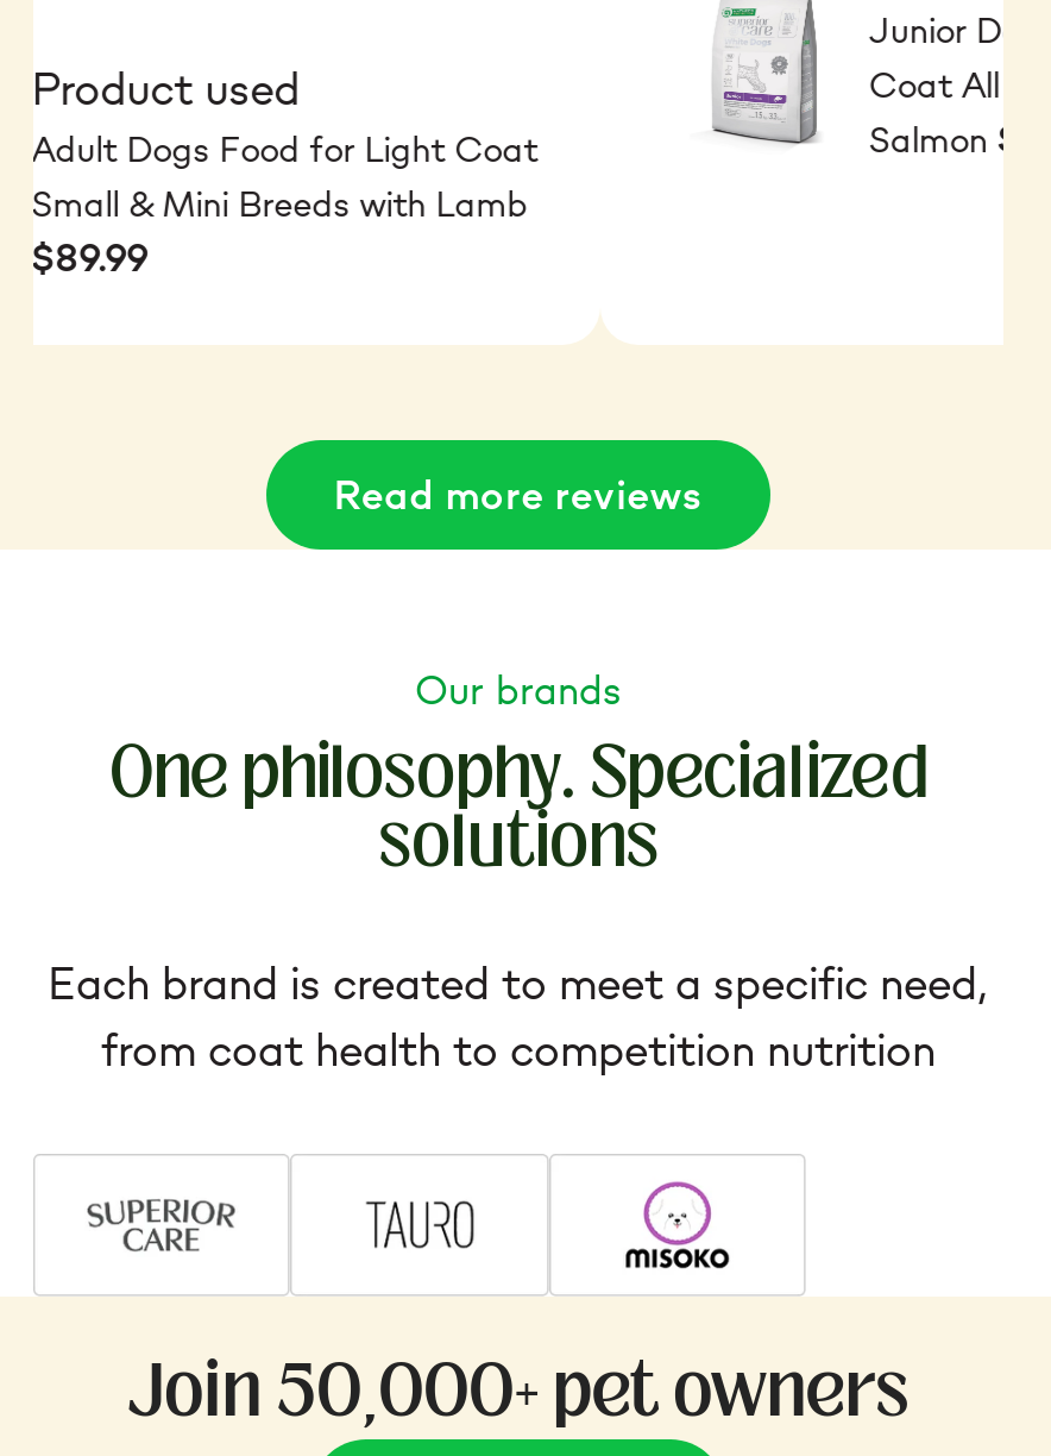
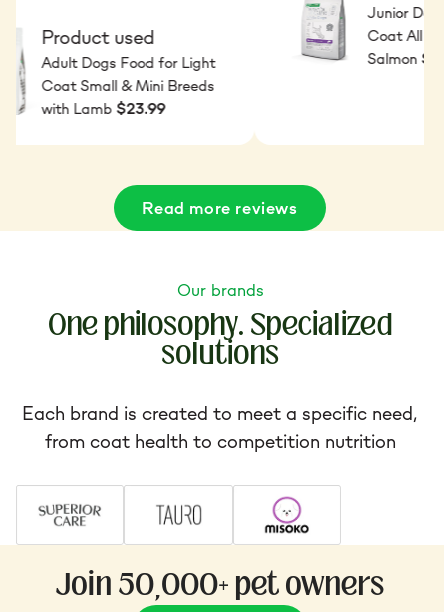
- Adult Dogs Food for Light Coat
- Small & Mini Breeds with Lamb
- $89.99
+ Adult Dogs Food for Light
+ Coat Small & Mini Breeds
+ with Lamb $23.99
